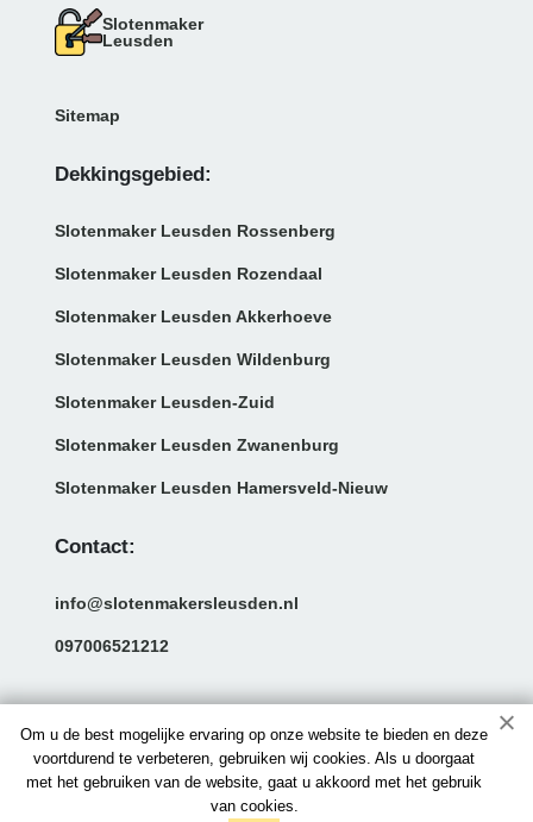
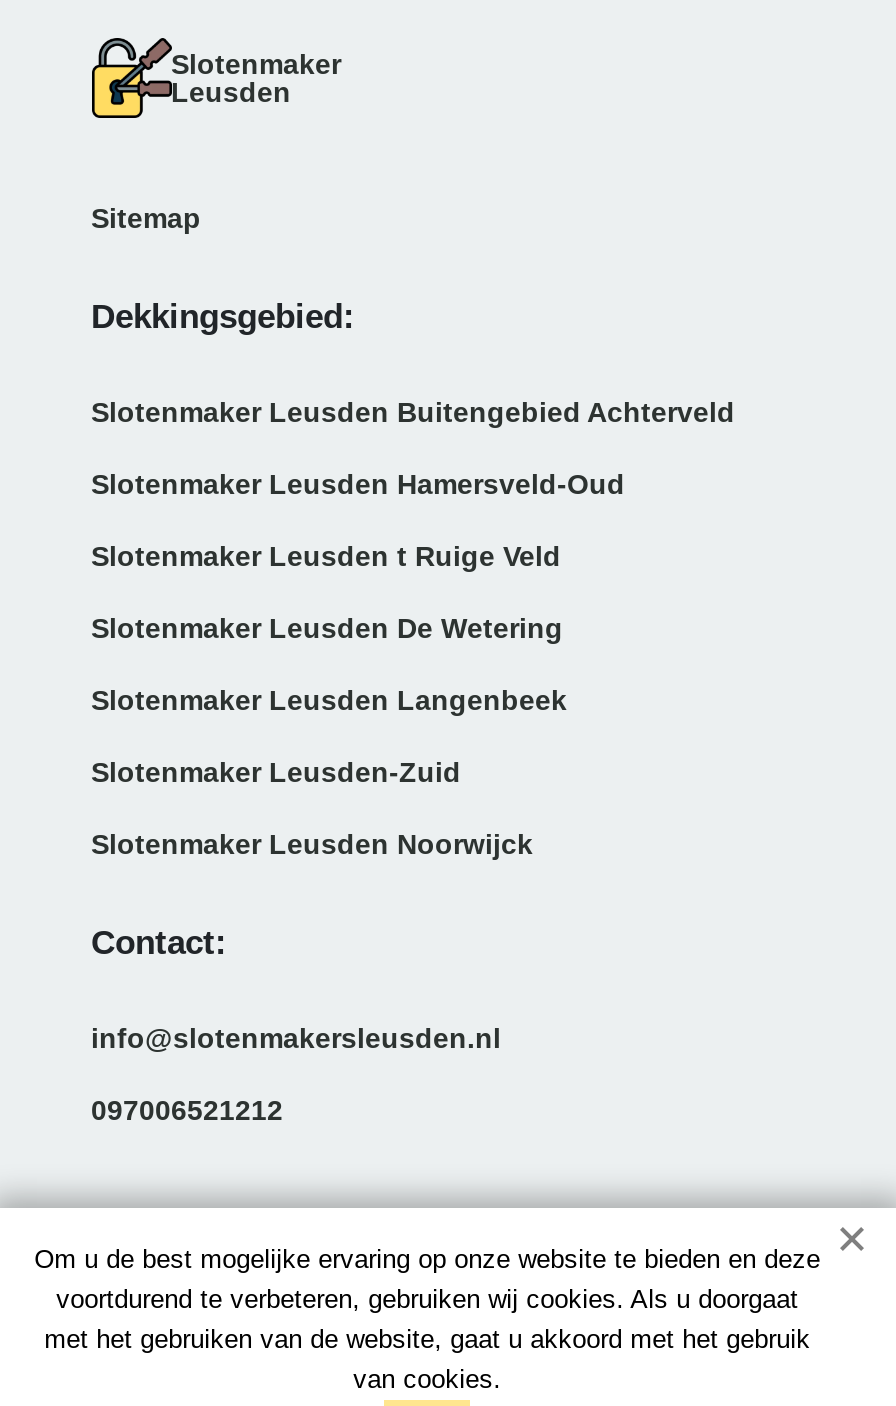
- Slotenmaker Leusden Rossenberg
- Slotenmaker Leusden Rozendaal
- Slotenmaker Leusden Akkerhoeve
- Slotenmaker Leusden Wildenburg
+ Slotenmaker Leusden Buitengebied Achterveld
+ Slotenmaker Leusden Hamersveld-Oud
+ Slotenmaker Leusden t Ruige Veld
+ Slotenmaker Leusden De Wetering
+ Slotenmaker Leusden Langenbeek

moved down: Slotenmaker Leusden-Zuid

- Slotenmaker Leusden Zwanenburg
- Slotenmaker Leusden Hamersveld-Nieuw
+ Slotenmaker Leusden Noorwijck
